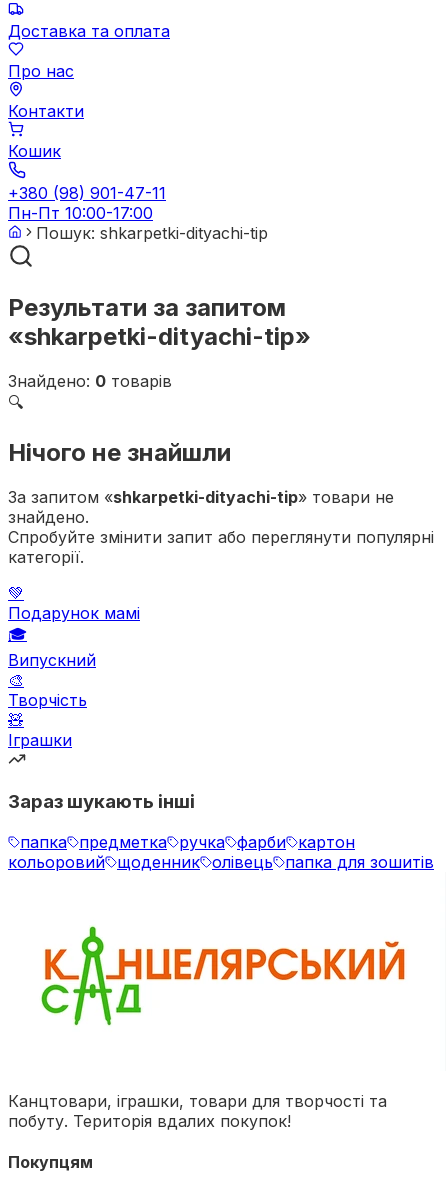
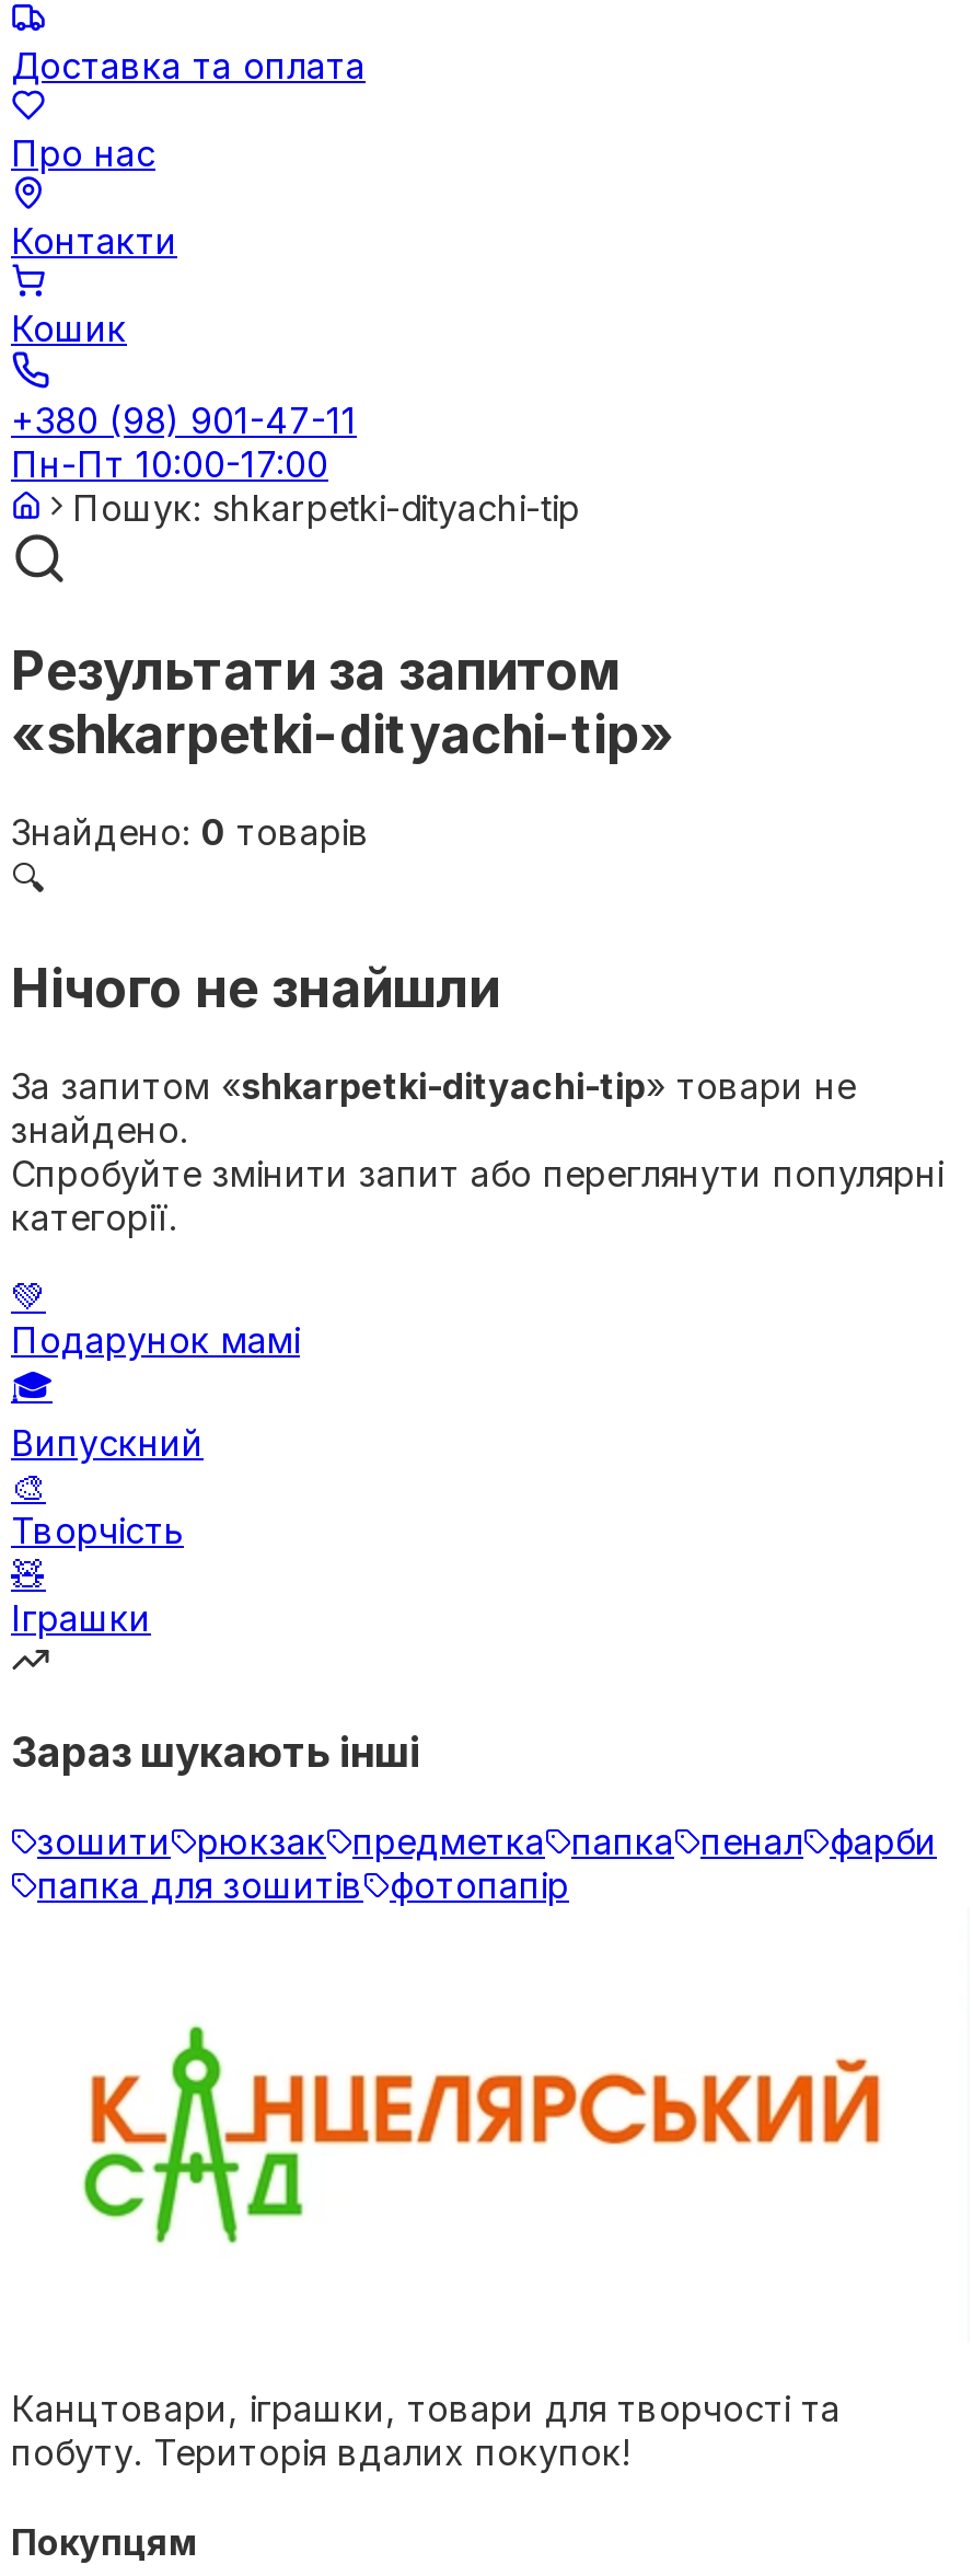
- папка предметка ручка фарби картон
- кольоровий щоденник олівець папка для зошитів
+ зошити рюкзак предметка папка пенал фарби
+ папка для зошитів фотопапір
